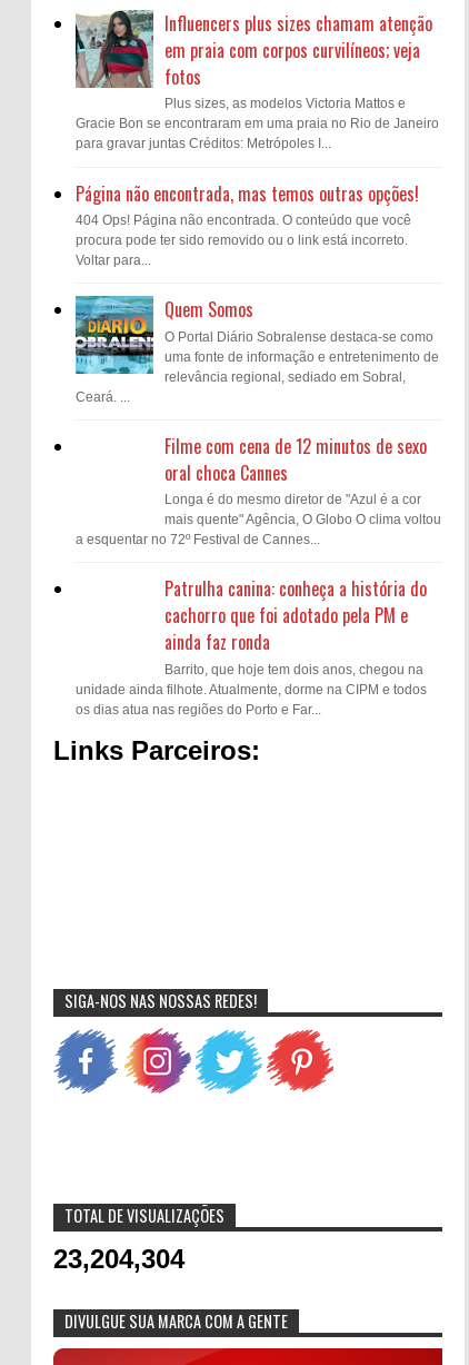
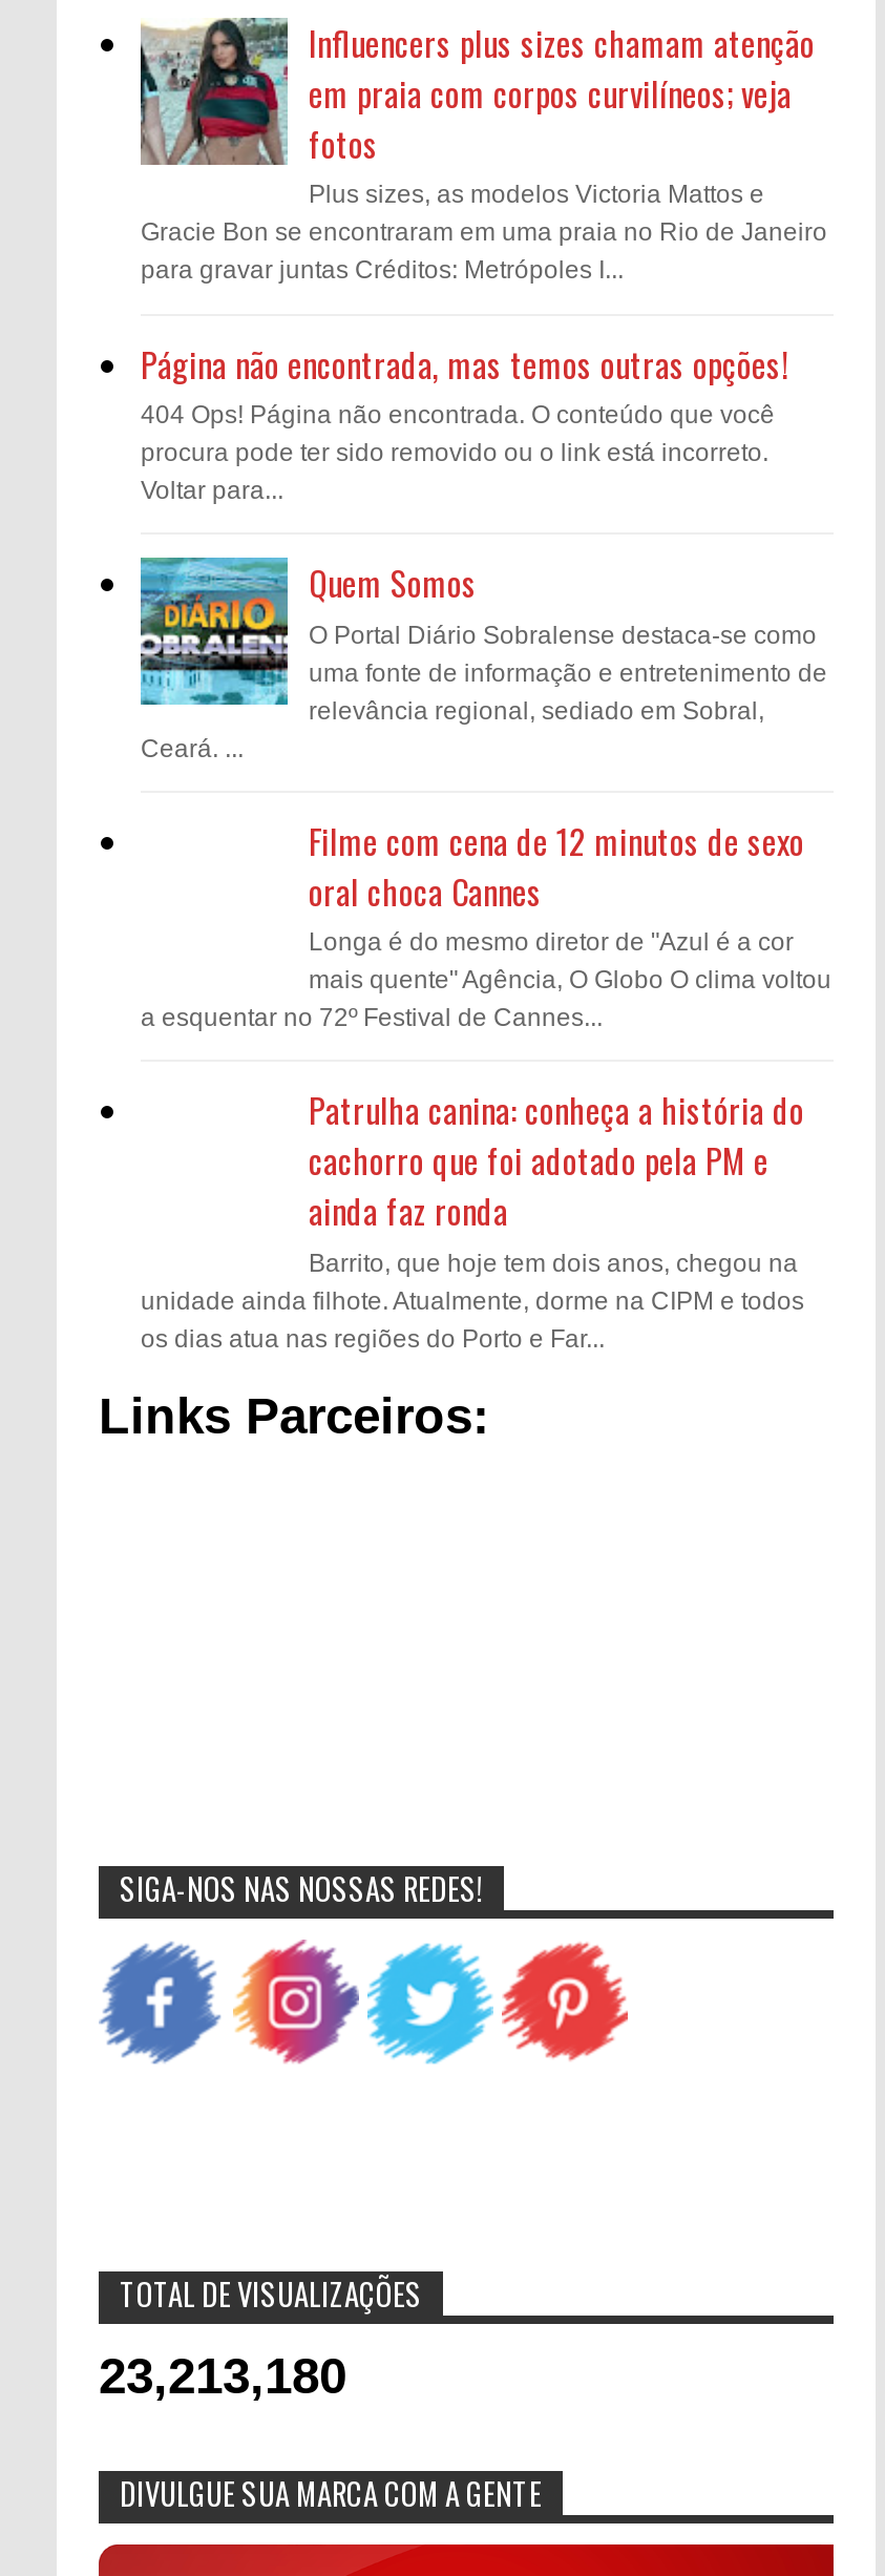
- 23,204,304
+ 23,213,180
